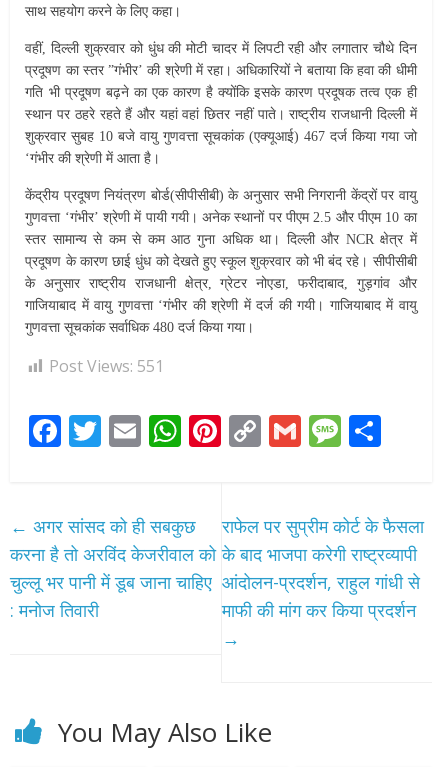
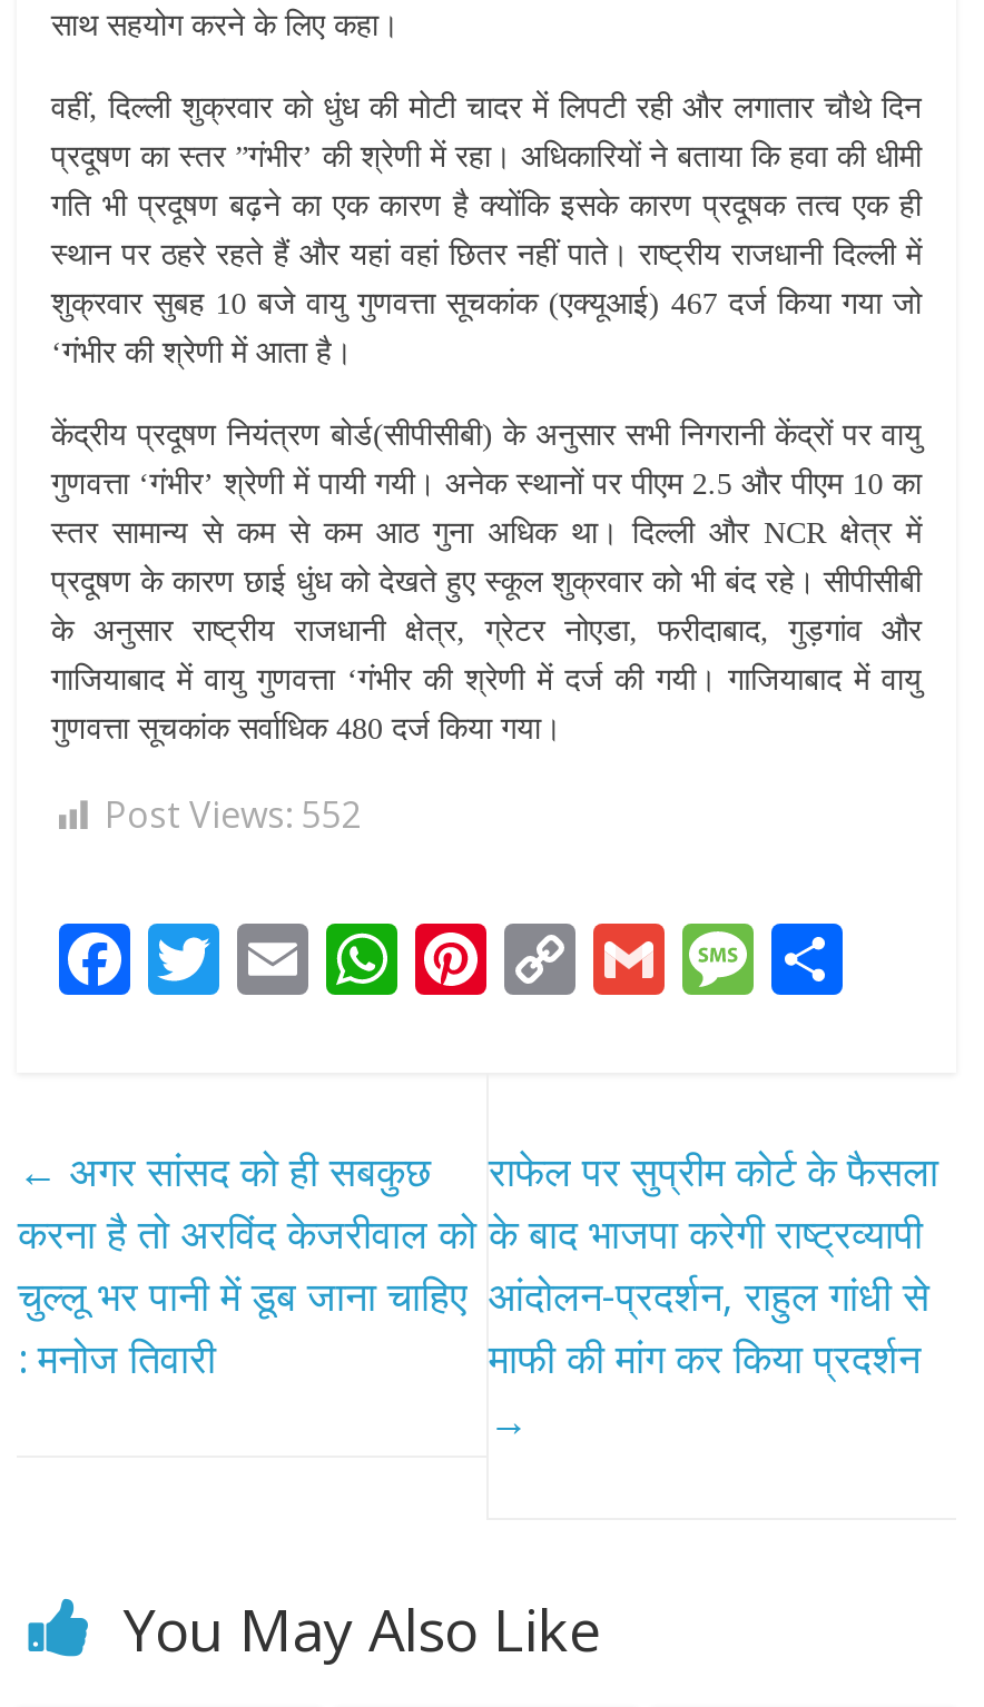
- Post Views: 551
+ Post Views: 552
